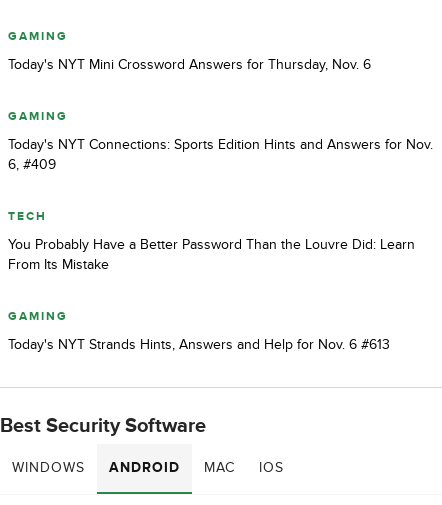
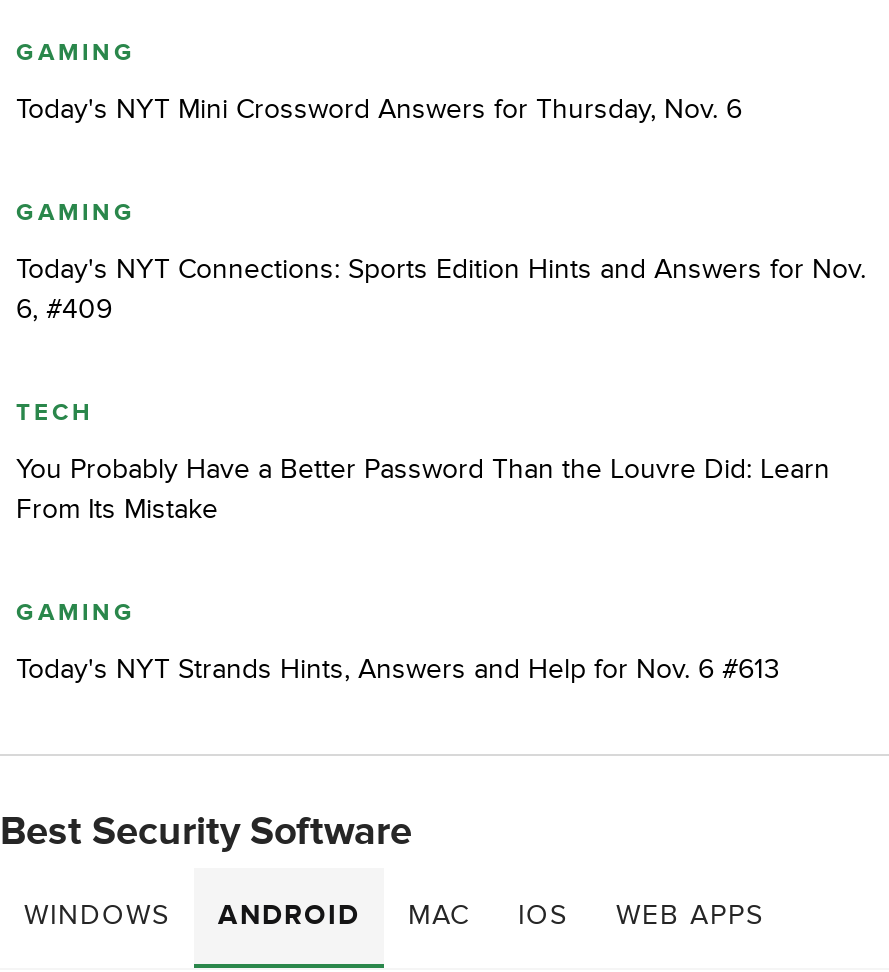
+ WEB APPS
